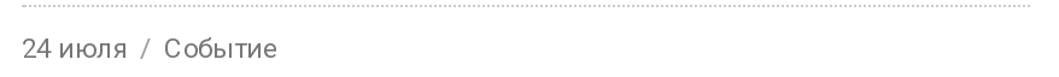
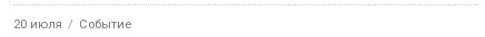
- 24 июля Событие
+ 20 июля Событие
